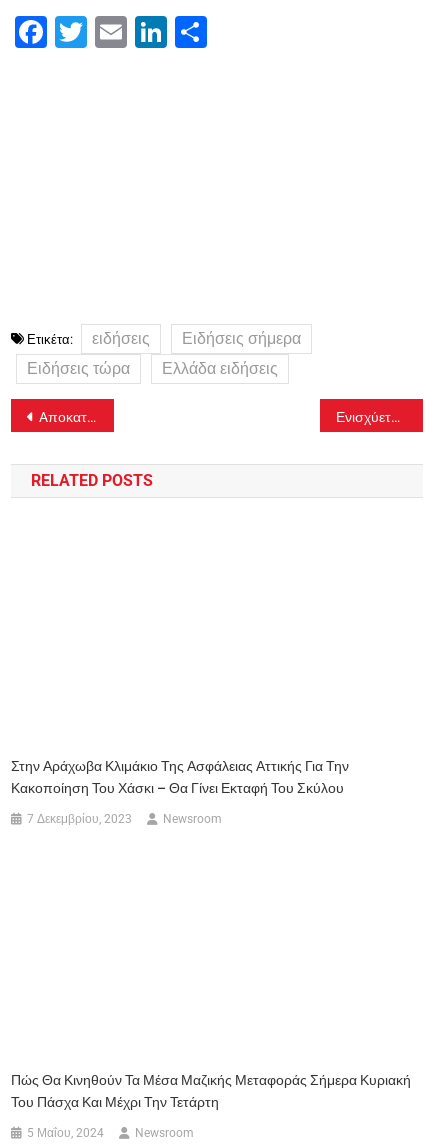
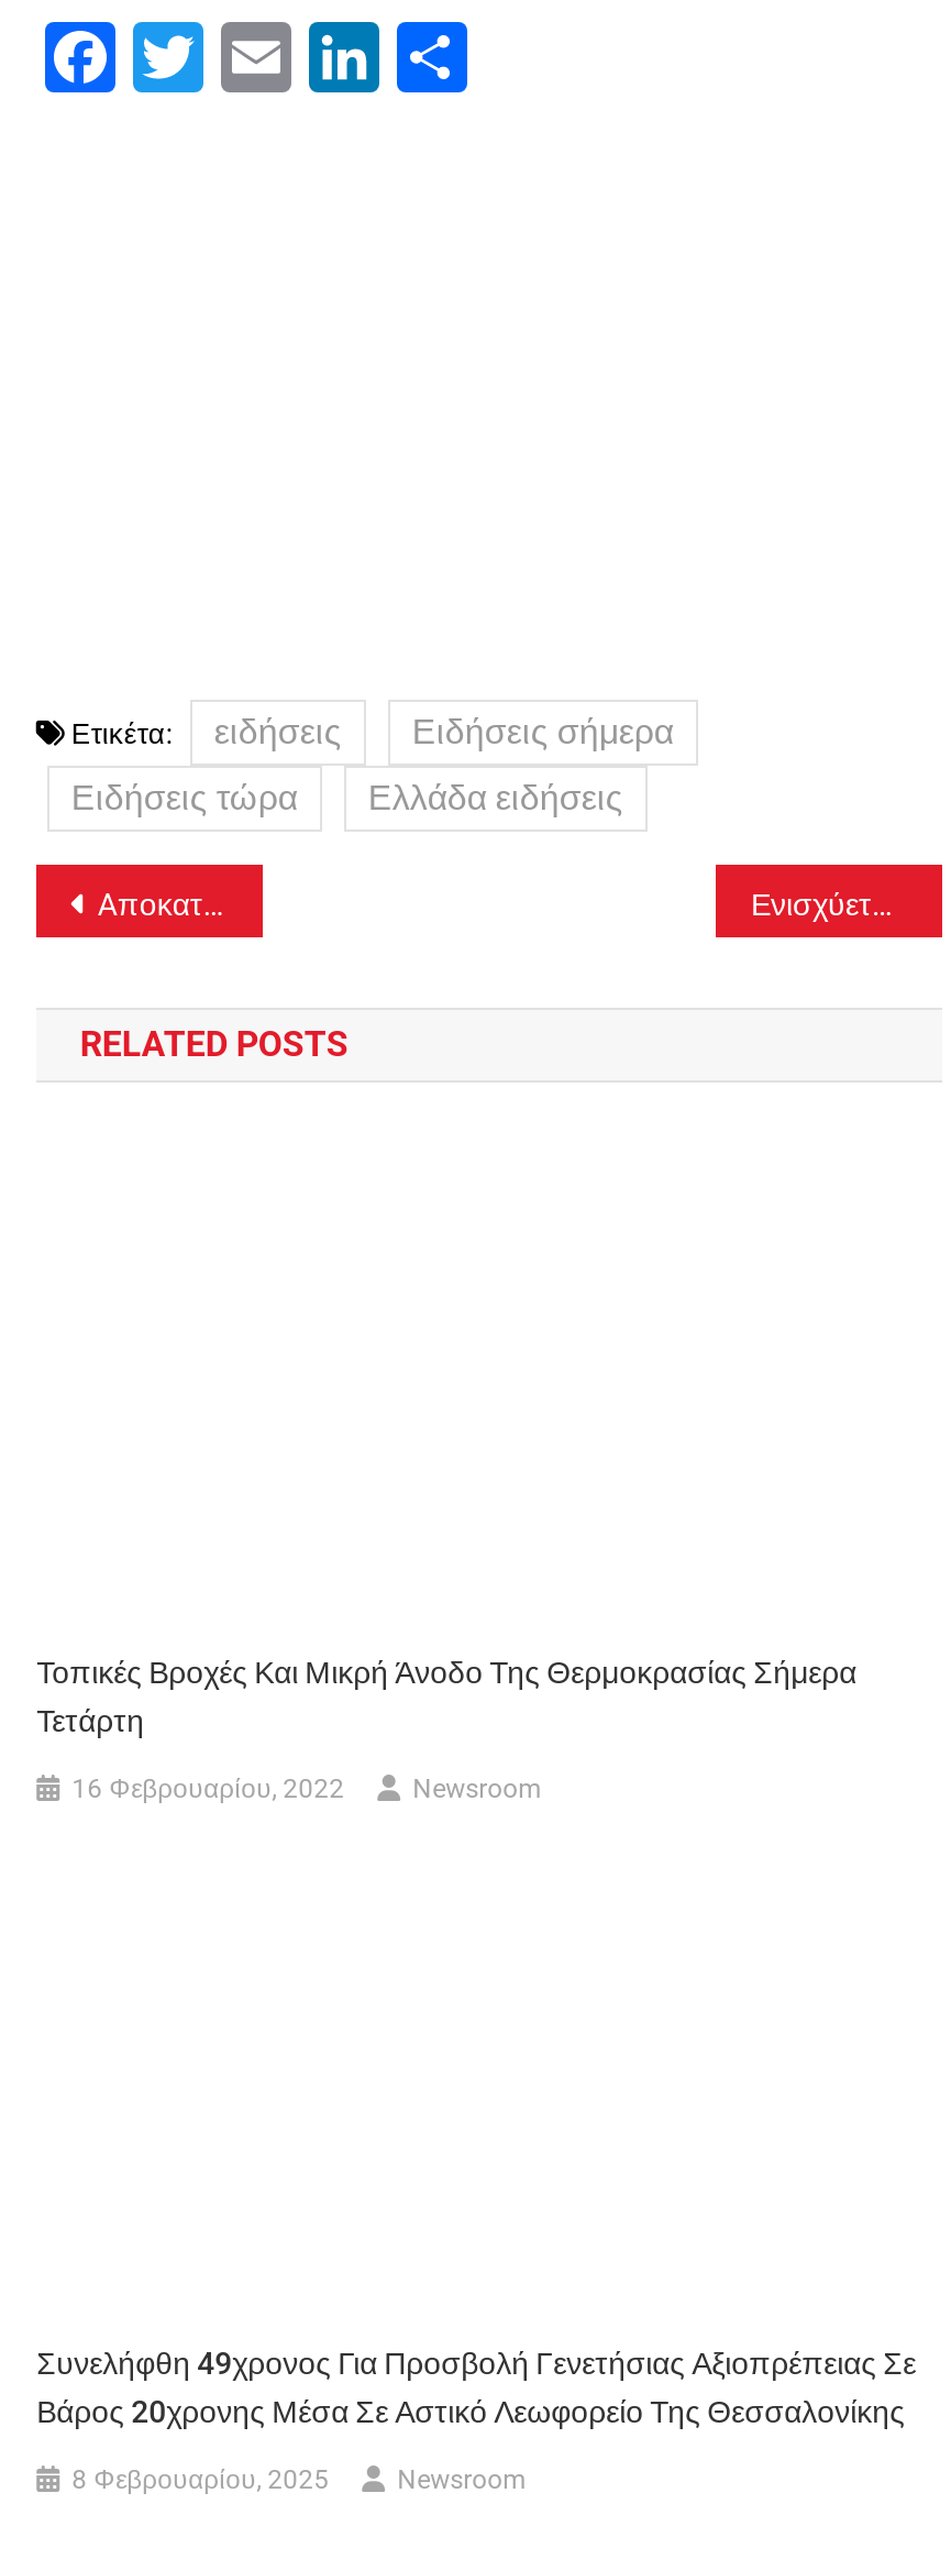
- Στην Αράχωβα Κλιμάκιο Της Ασφάλειας Αττικής Για Την
- Κακοποίηση Του Χάσκι – Θα Γίνει Εκταφή Του Σκύλου
+ Τοπικές Βροχές Και Μικρή Άνοδο Της Θερμοκρασίας Σήμερα
+ Τετάρτη

- 7 Δεκεμβρίου, 2023
+ 16 Φεβρουαρίου, 2022

- Πώς Θα Κινηθούν Τα Μέσα Μαζικής Μεταφοράς Σήμερα Κυριακή
- Του Πάσχα Και Μέχρι Την Τετάρτη
+ Συνελήφθη 49χρονος Για Προσβολή Γενετήσιας Αξιοπρέπειας Σε
+ Βάρος 20χρονης Μέσα Σε Αστικό Λεωφορείο Της Θεσσαλονίκης

- 5 Μαΐου, 2024
+ 8 Φεβρουαρίου, 2025
